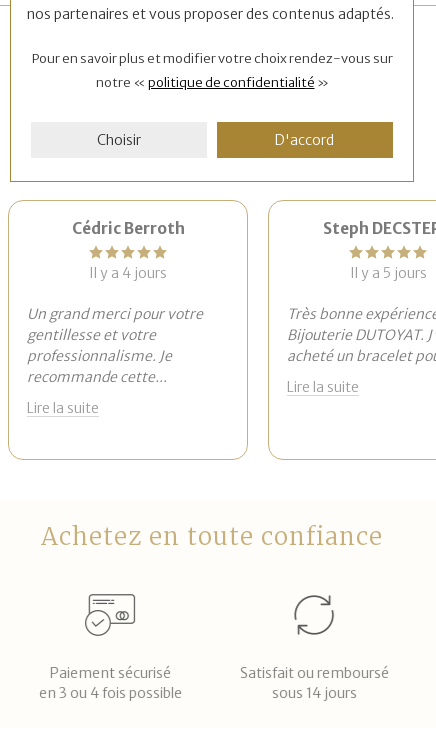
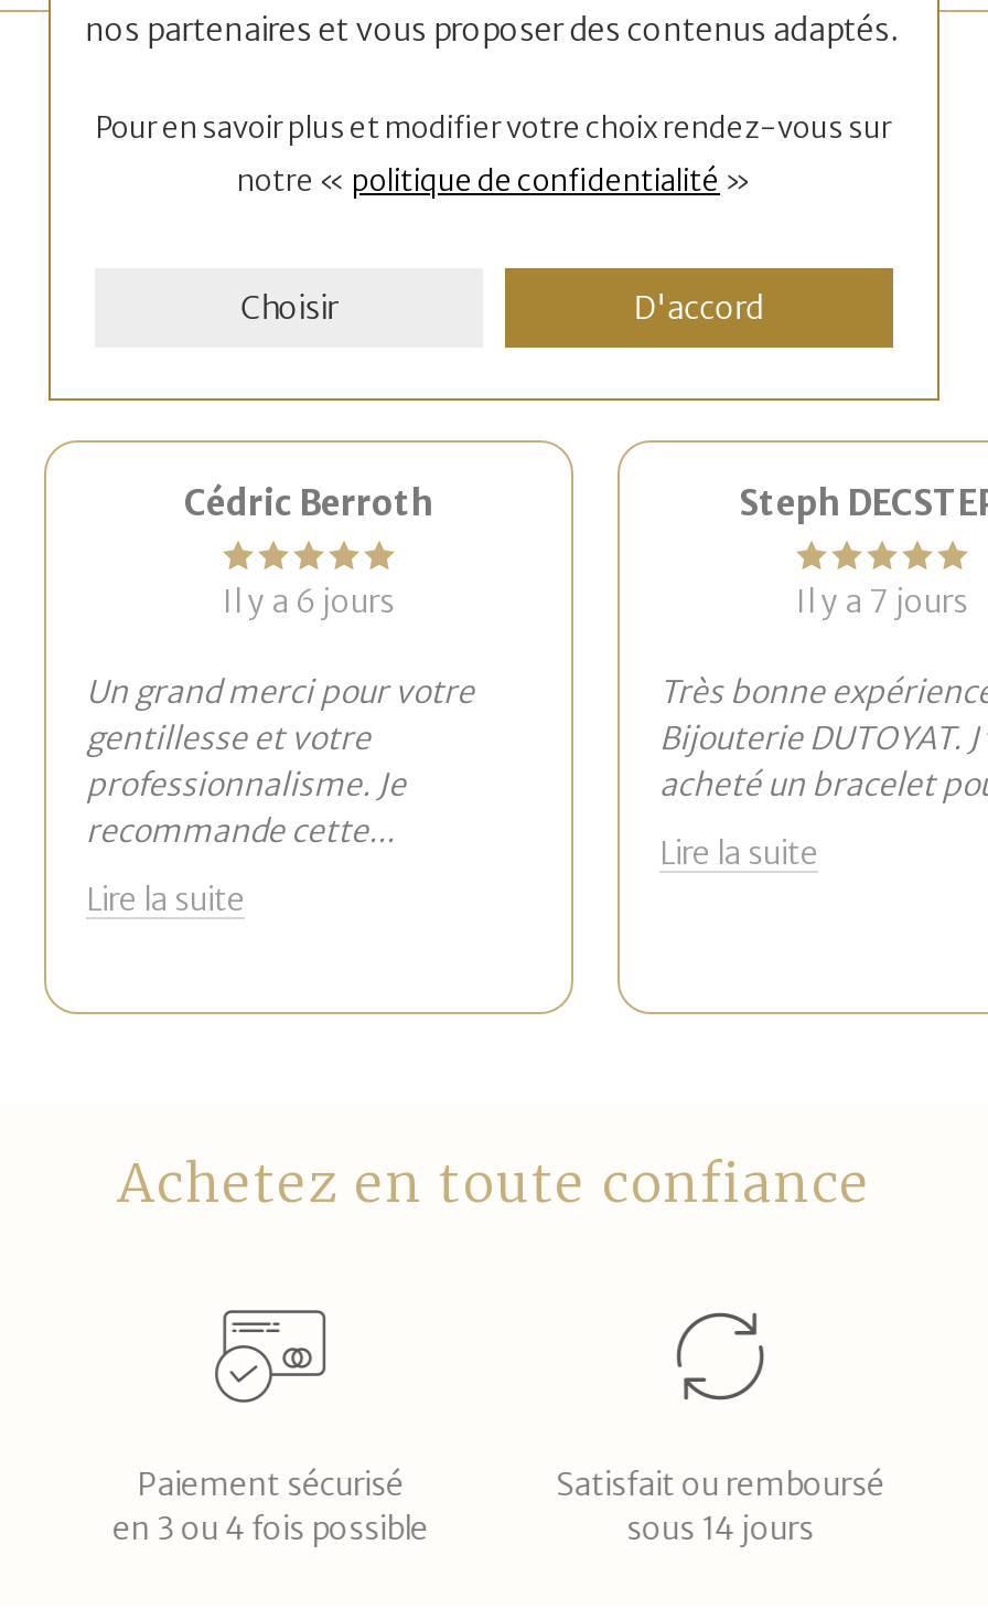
- Il y a 4 jours
+ Il y a 6 jours

- Il y a 5 jours
+ Il y a 7 jours
